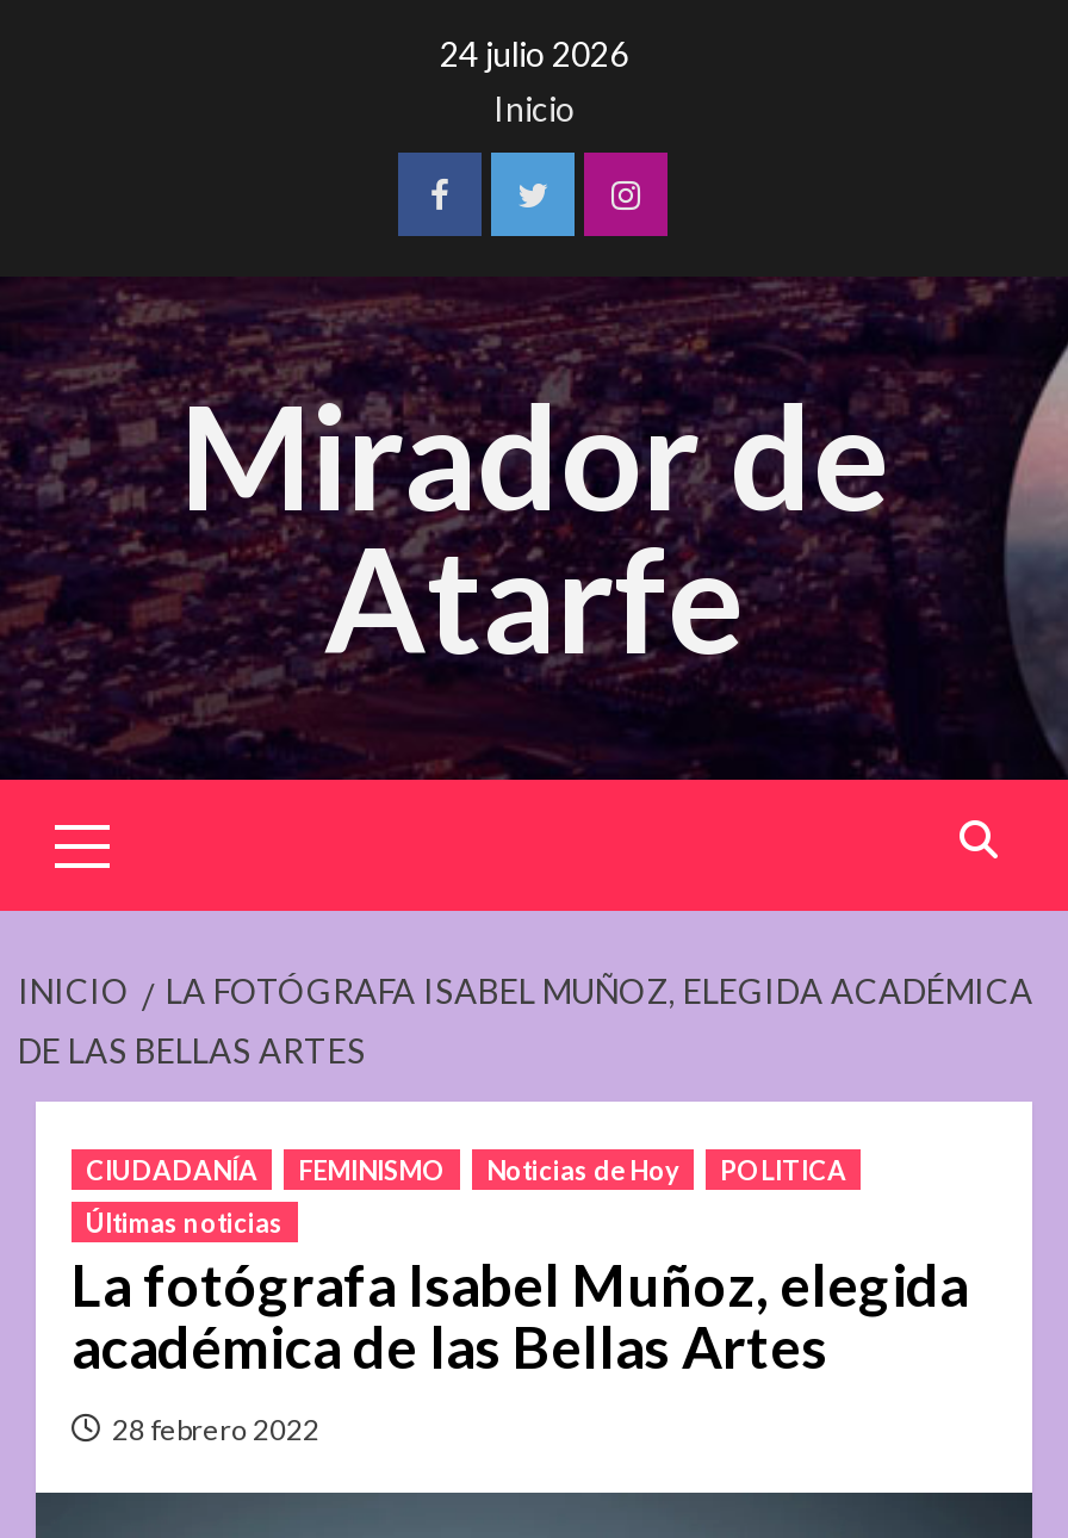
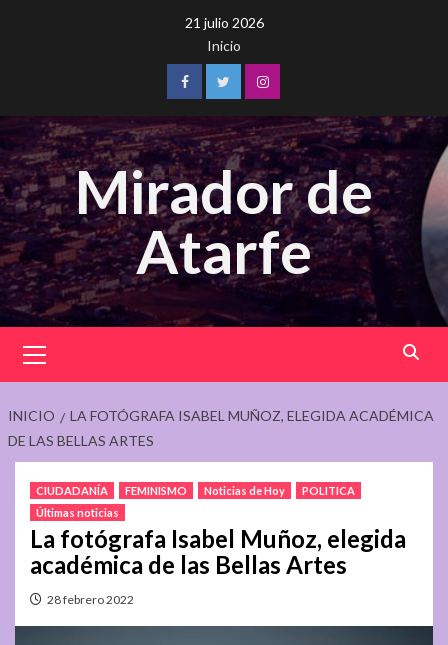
- 24 julio 2026
+ 21 julio 2026
